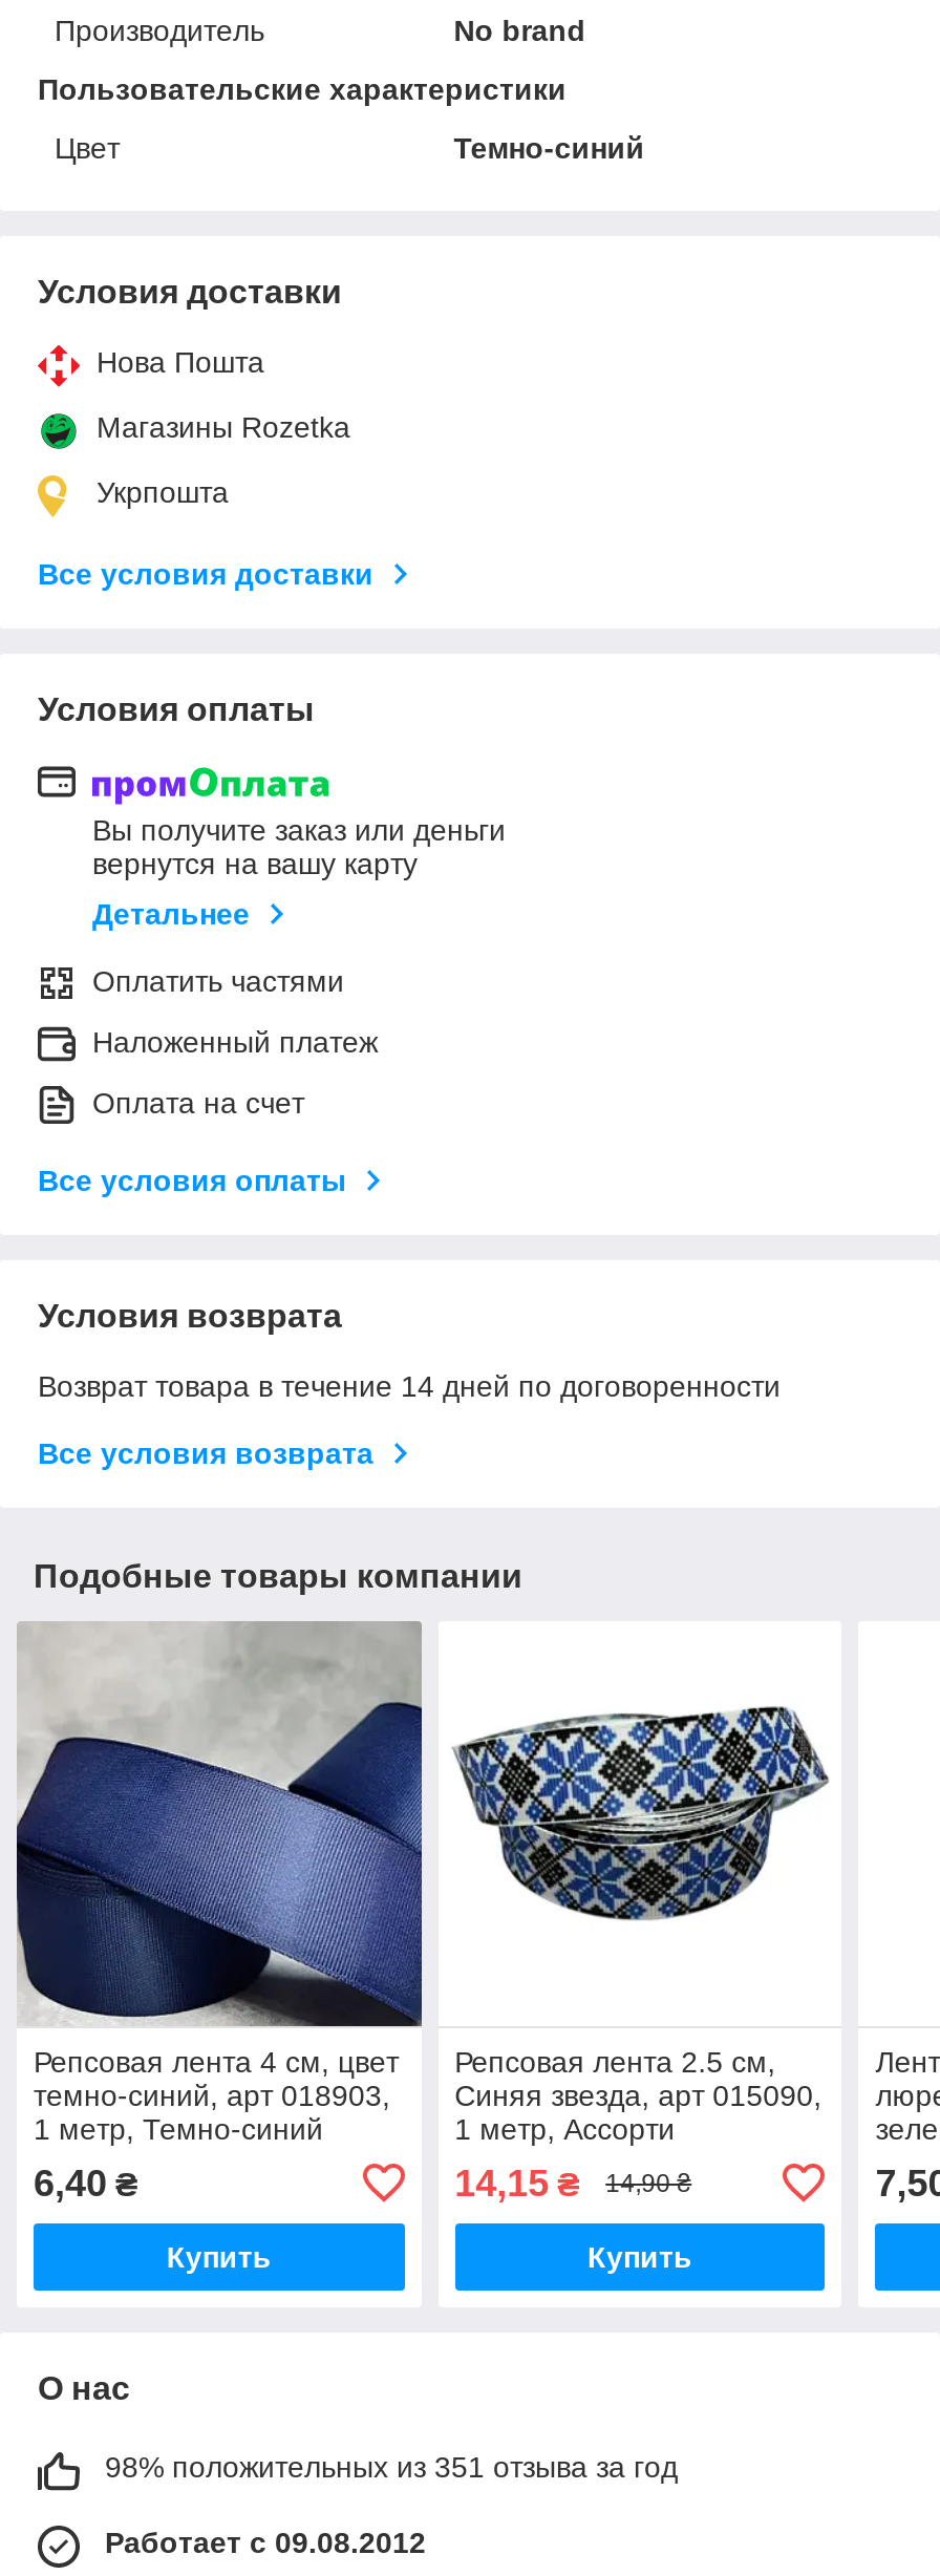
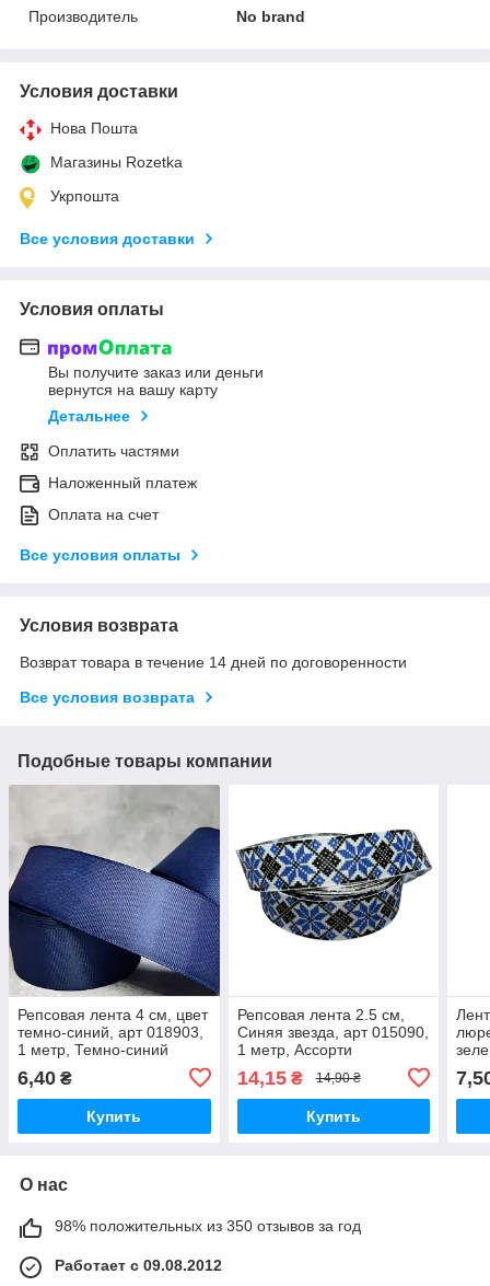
- Пользовательские характеристики
- Цвет
- Темно-синий

- 98% положительных из 351 отзыва за год
+ 98% положительных из 350 отзывов за год
